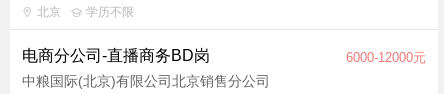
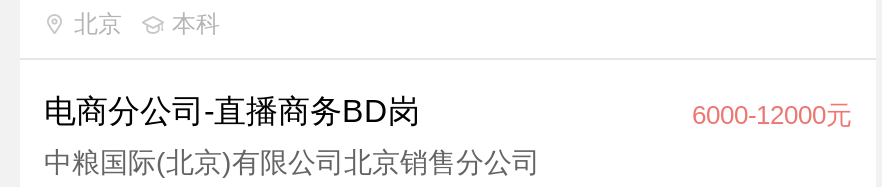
- 学历不限
+ 本科
